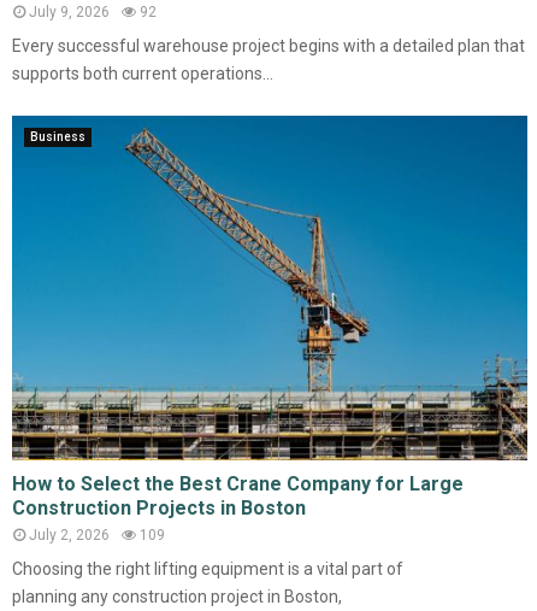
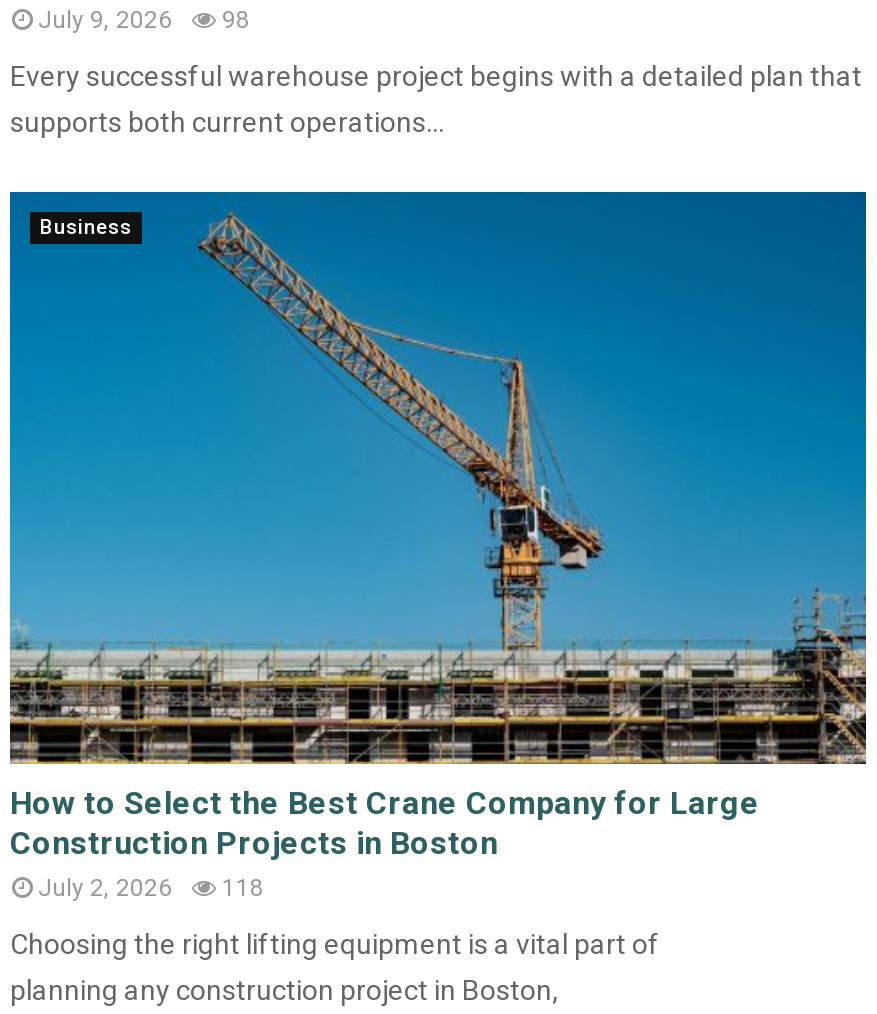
- July 9, 2026 92
+ July 9, 2026 98

- July 2, 2026 109
+ July 2, 2026 118
